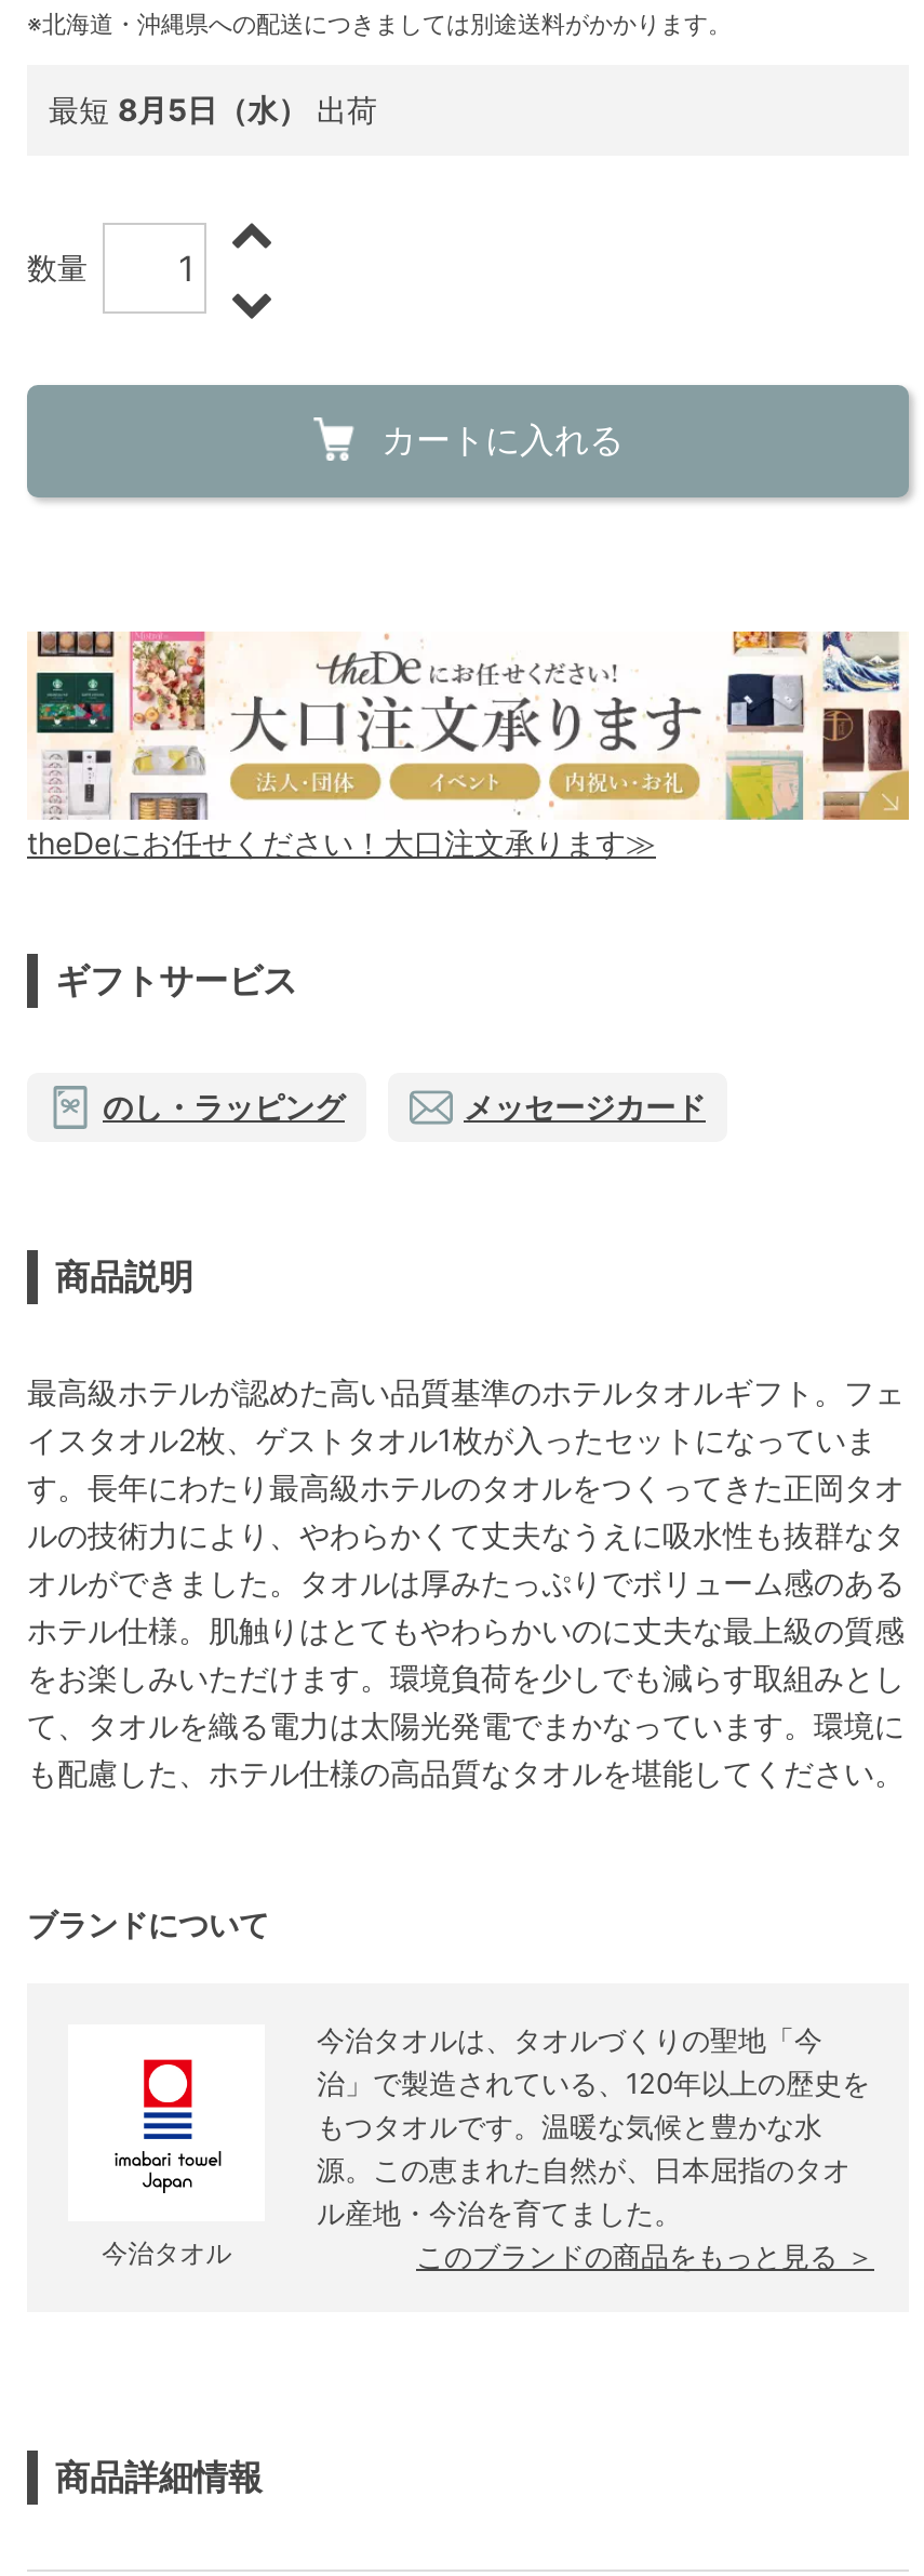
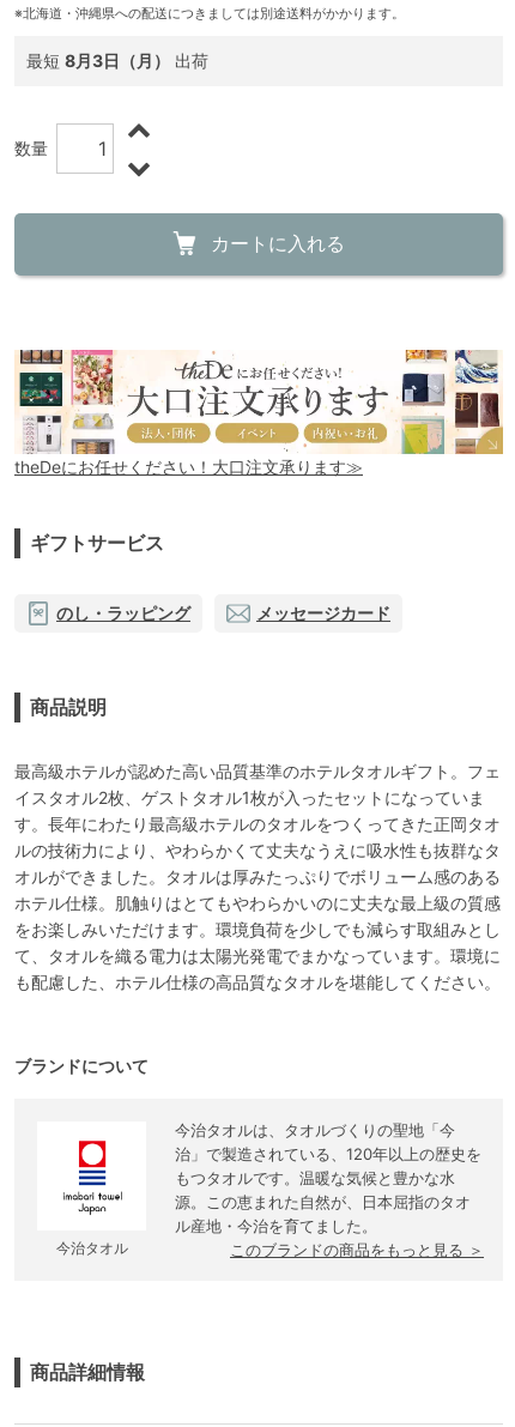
- 最短8月5日（水）出荷
+ 最短8月3日（月）出荷
